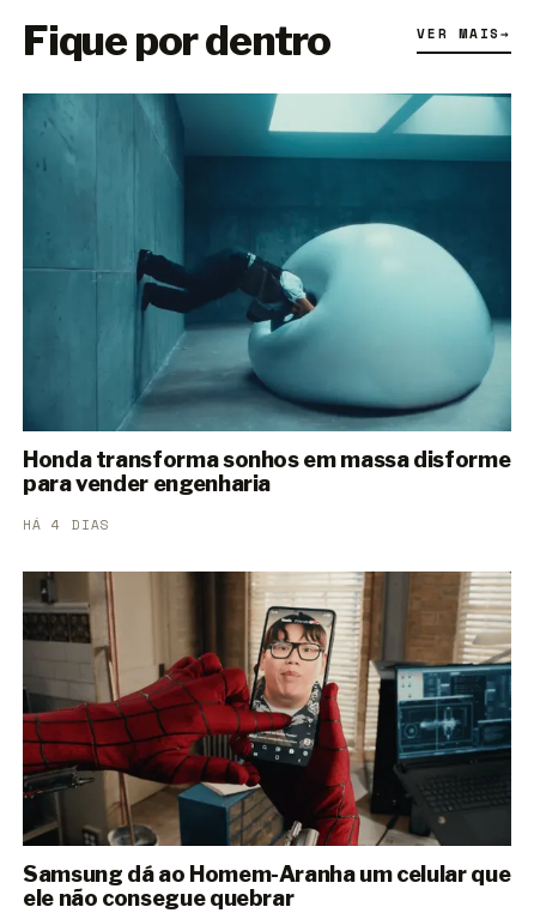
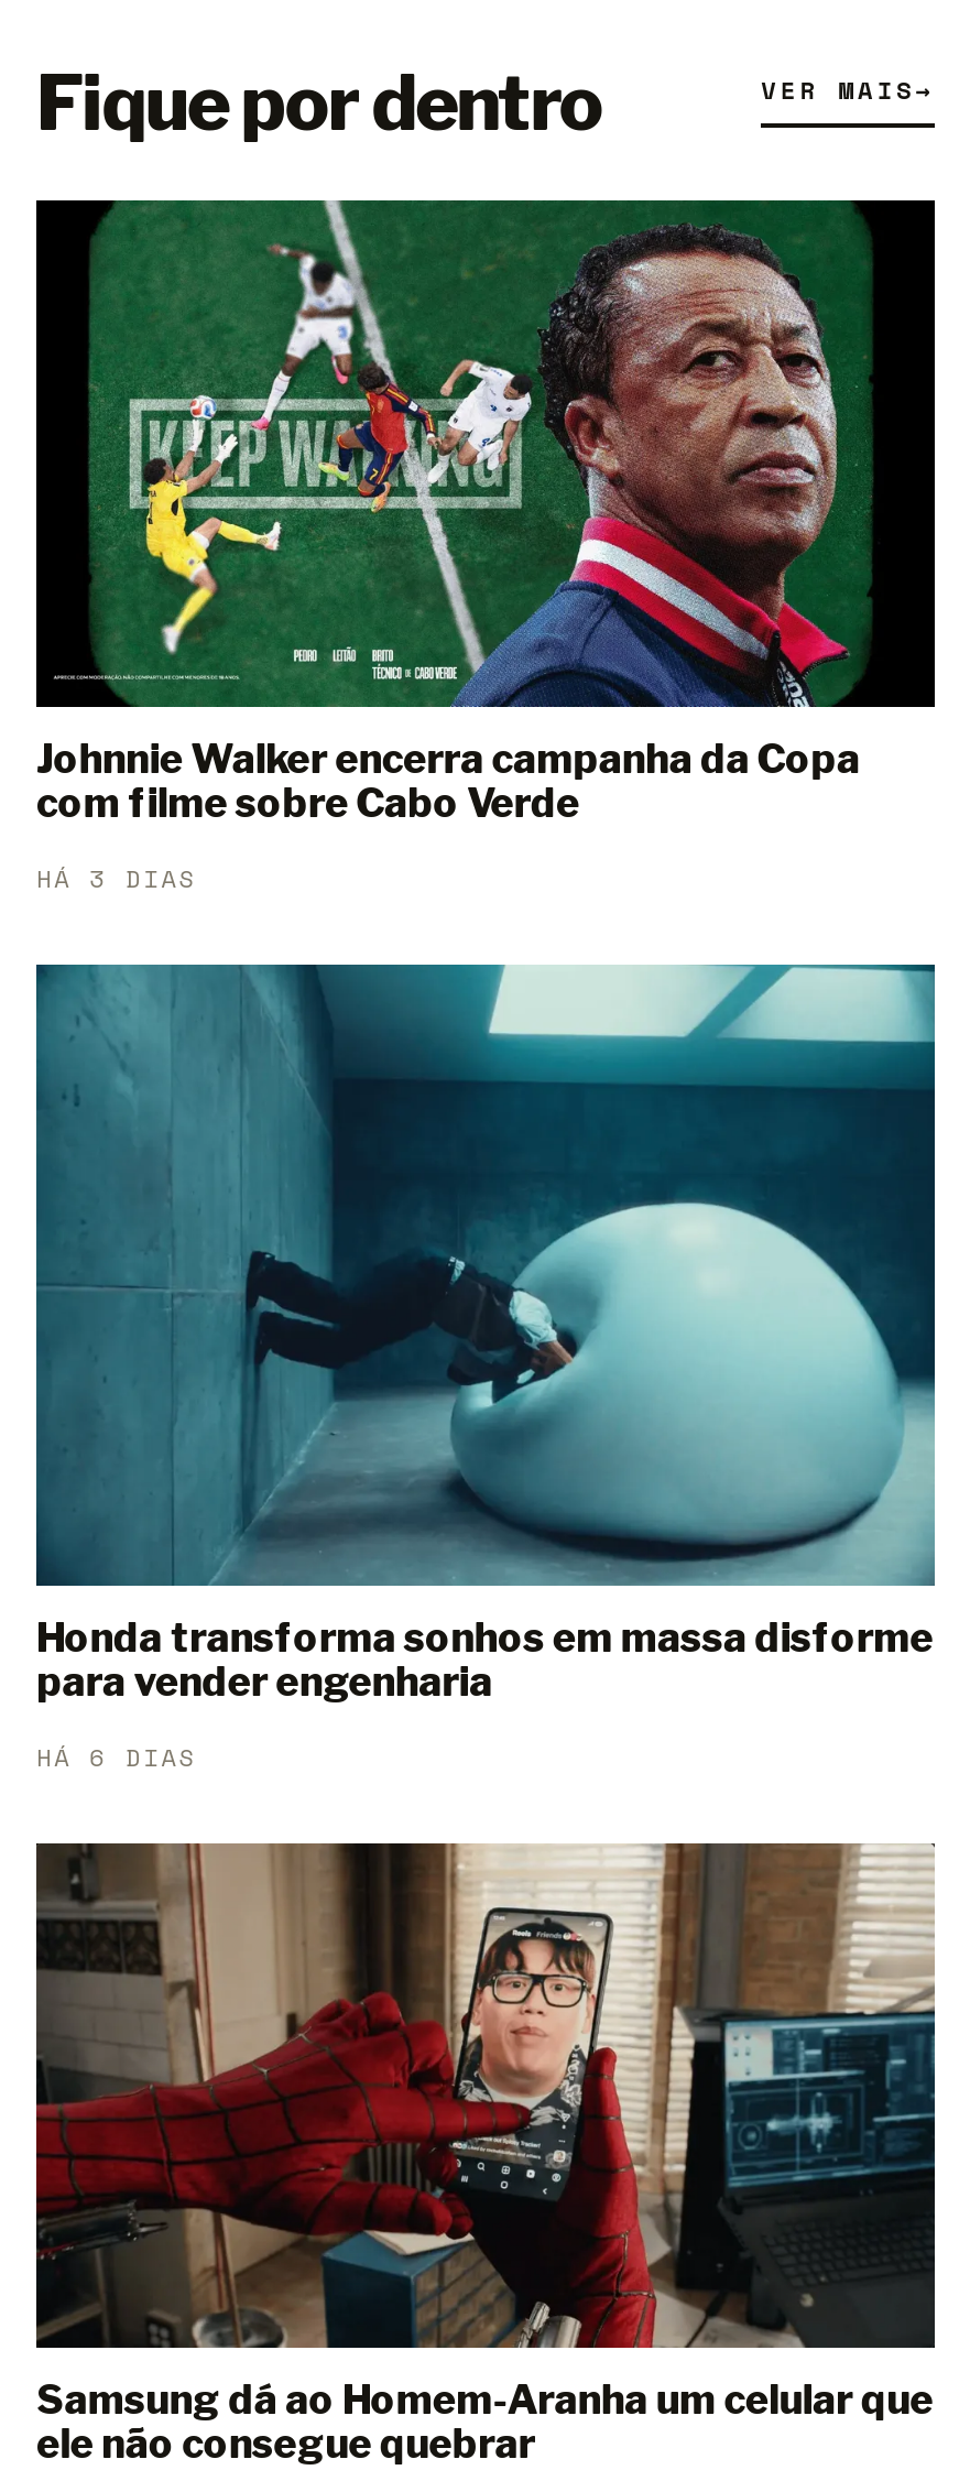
+ [image]
+ Johnnie Walker encerra campanha da Copa
+ com filme sobre Cabo Verde
+ HÁ 3 DIAS

- HÁ 4 DIAS
+ HÁ 6 DIAS
